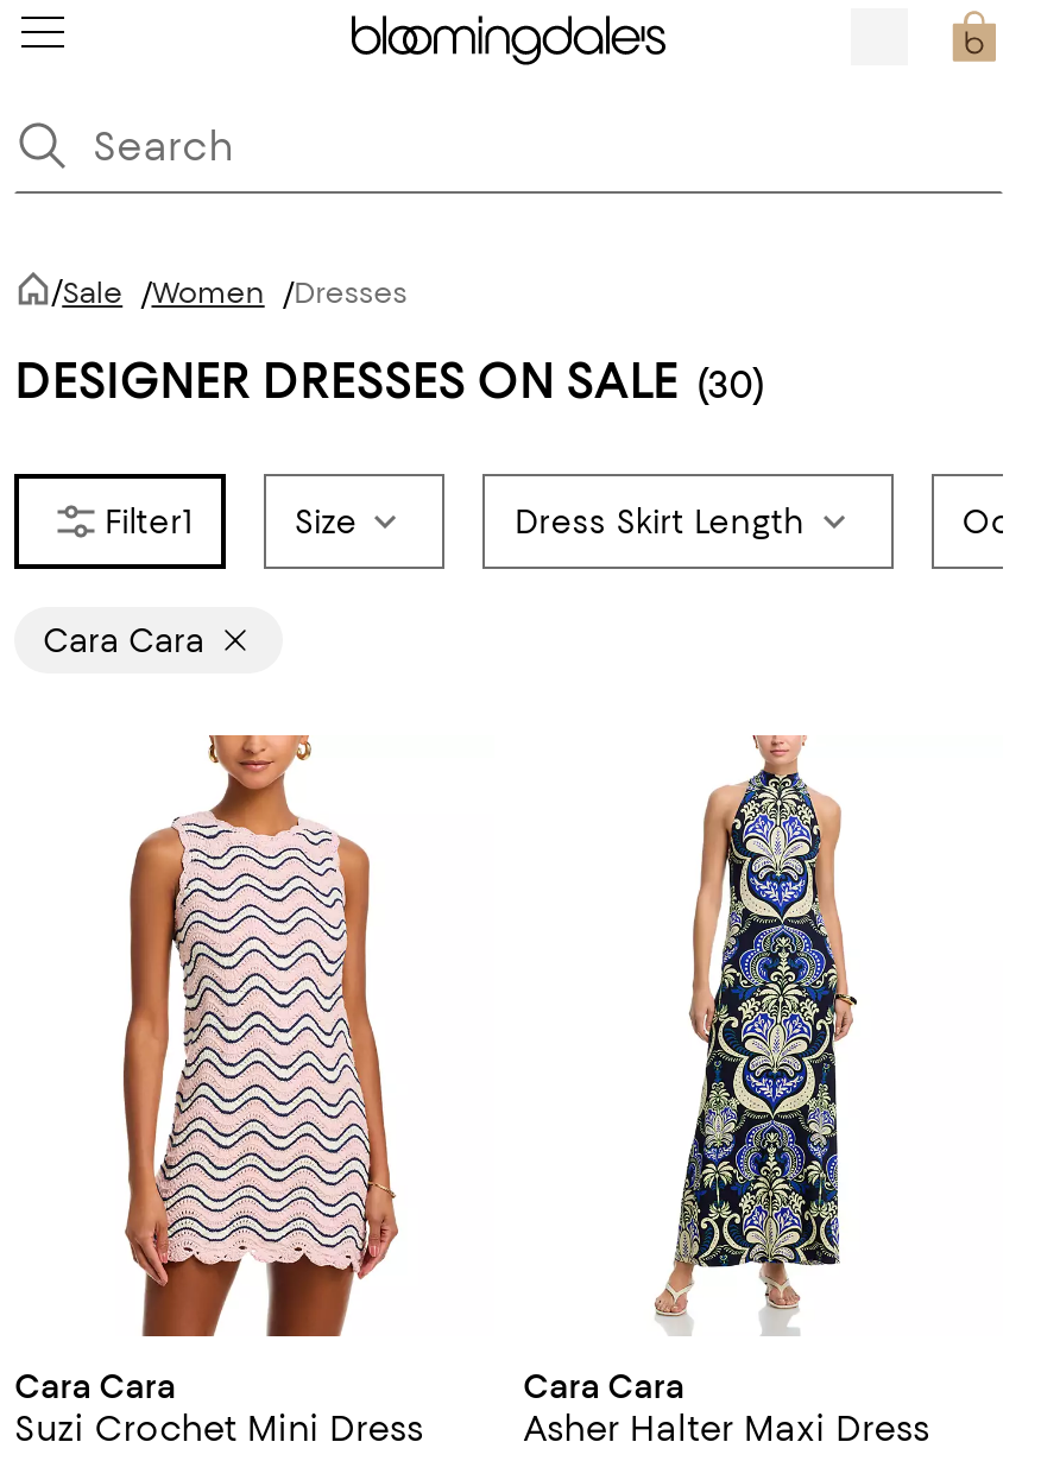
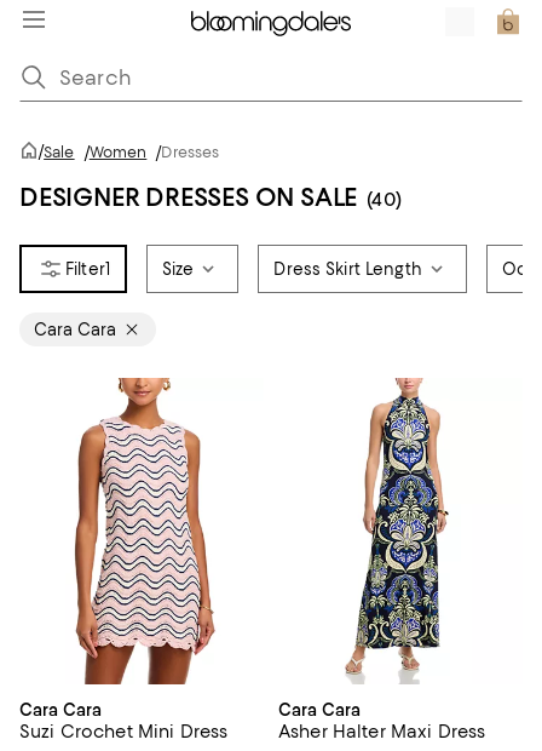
- DESIGNER DRESSES ON SALE (30)
+ DESIGNER DRESSES ON SALE (40)
